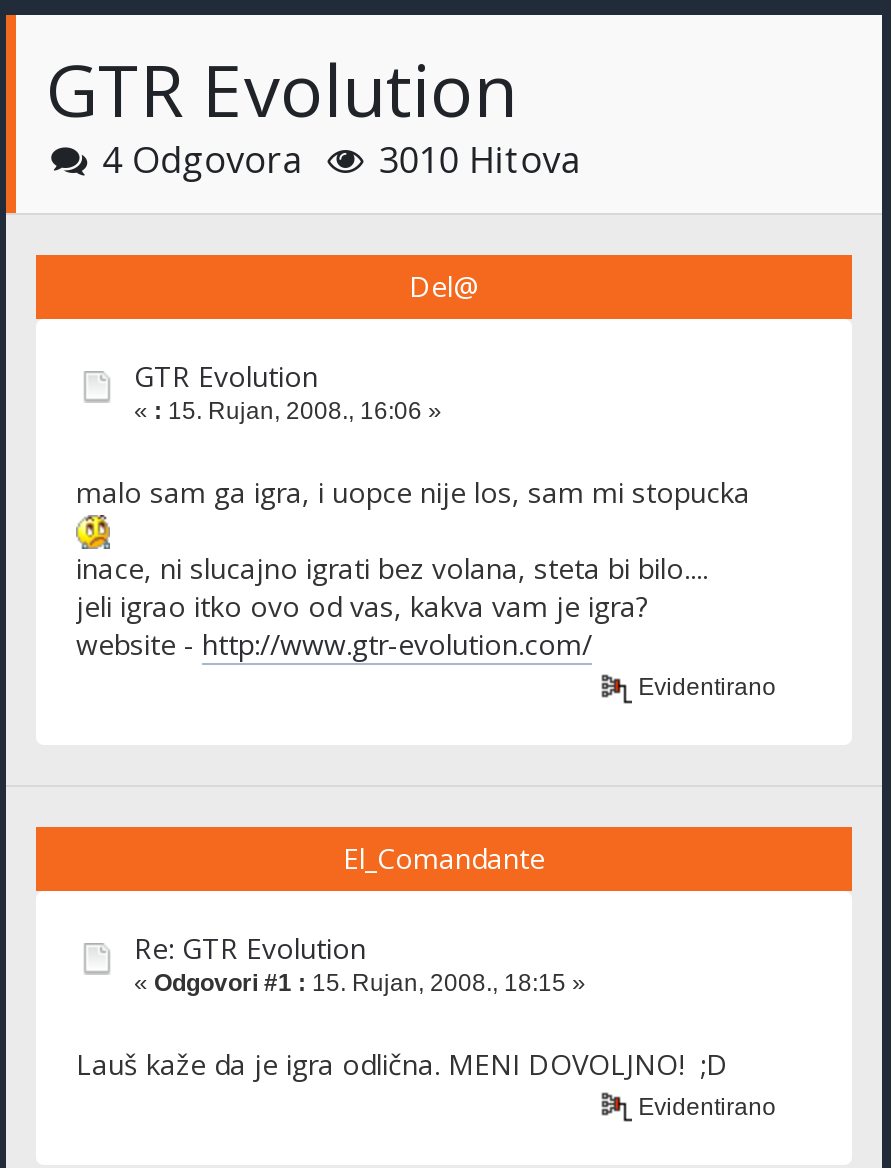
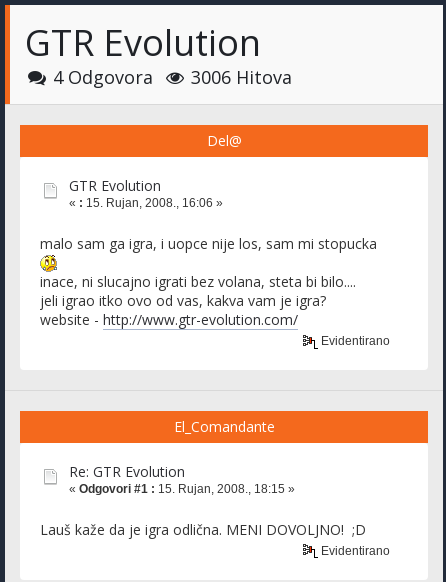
- 4 Odgovora 3010 Hitova
+ 4 Odgovora 3006 Hitova
